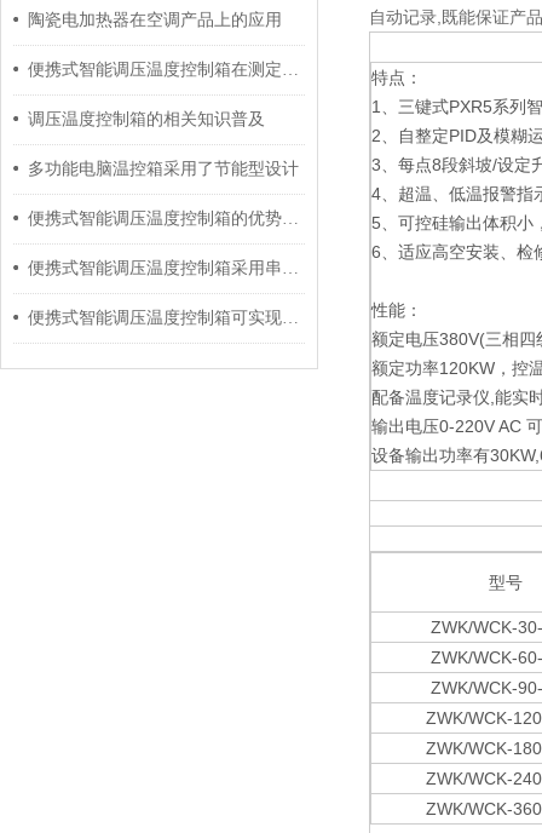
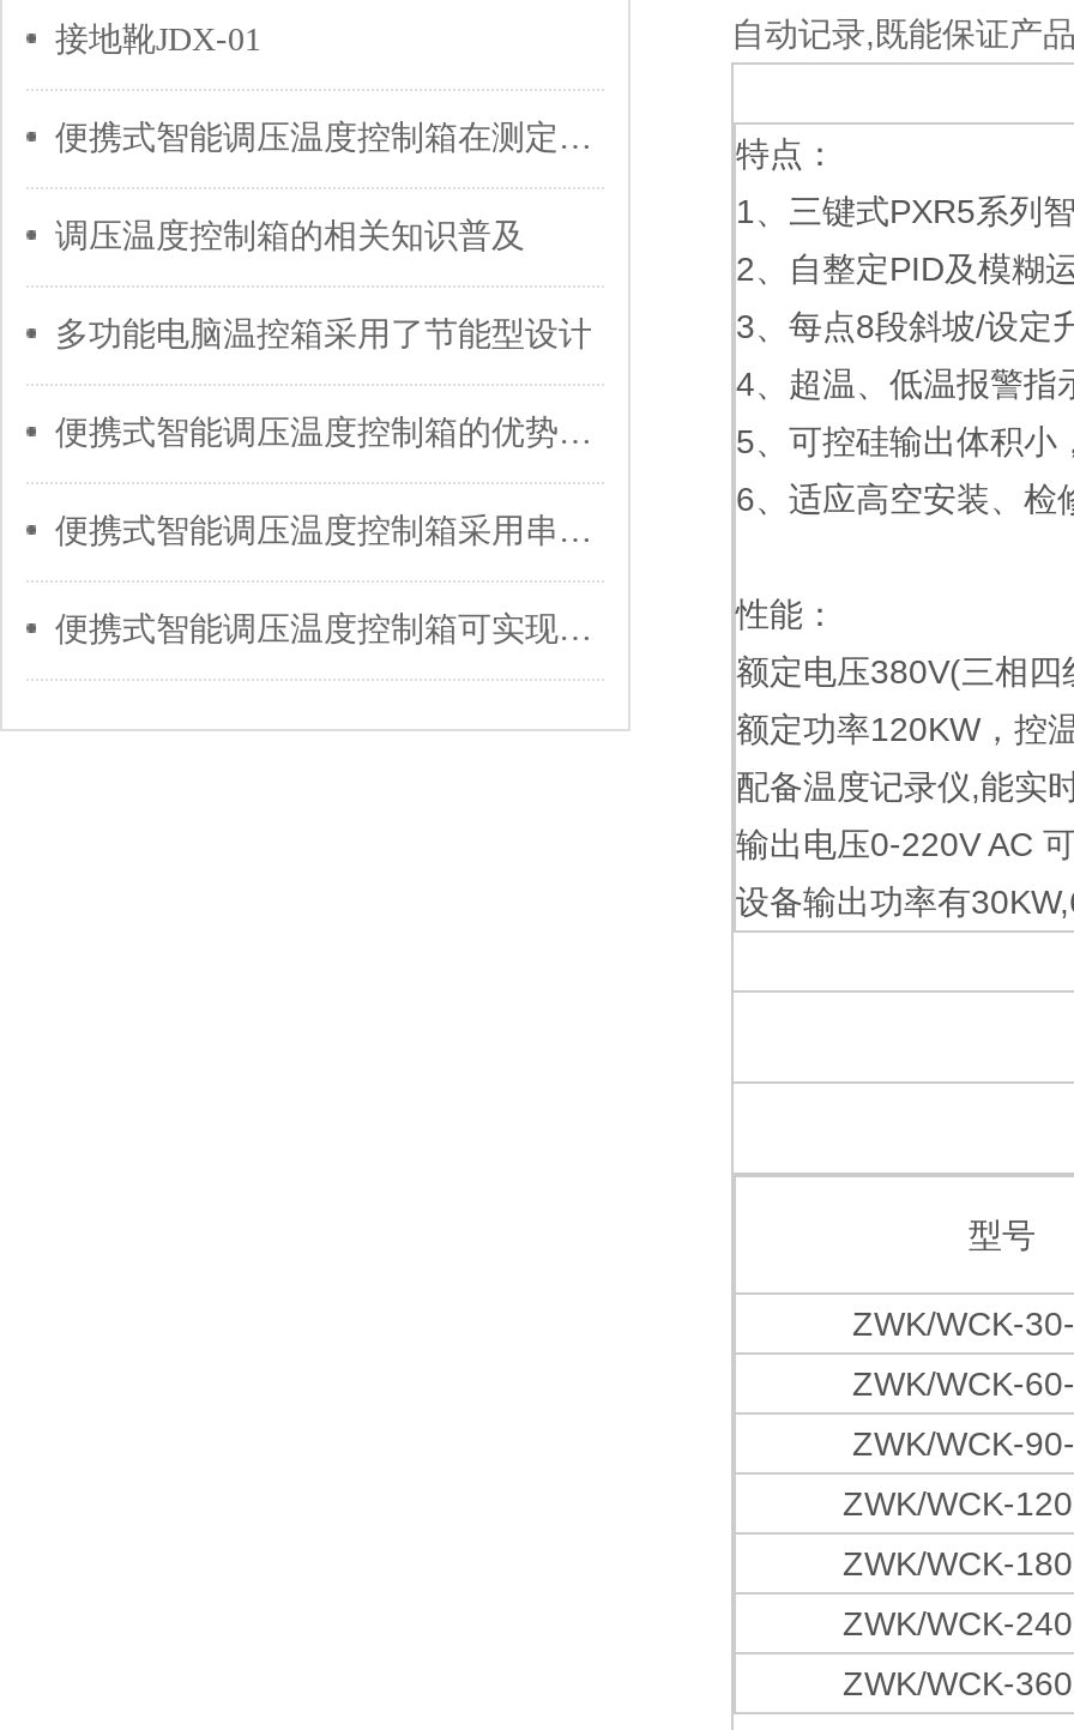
- 陶瓷电加热器在空调产品上的应用
+ 接地靴JDX-01
